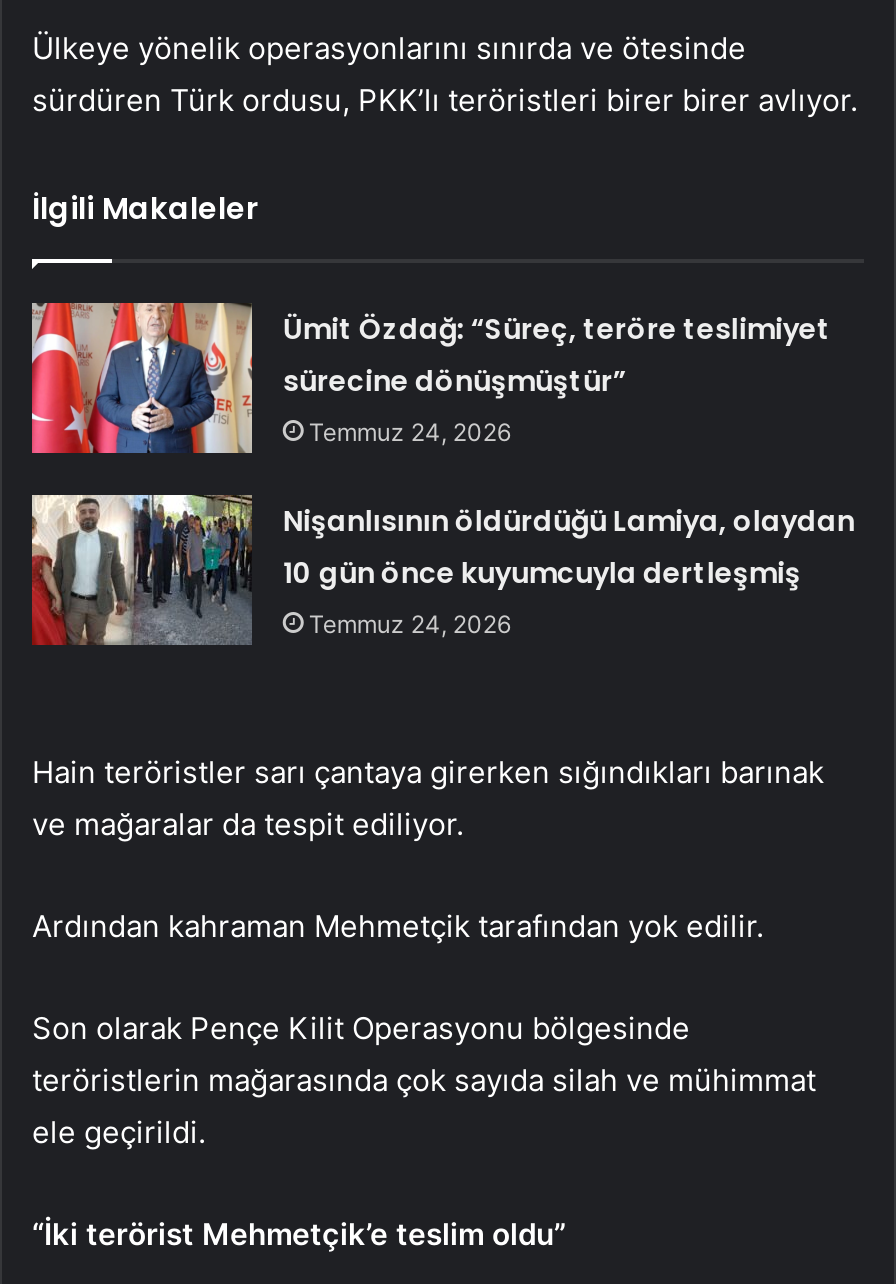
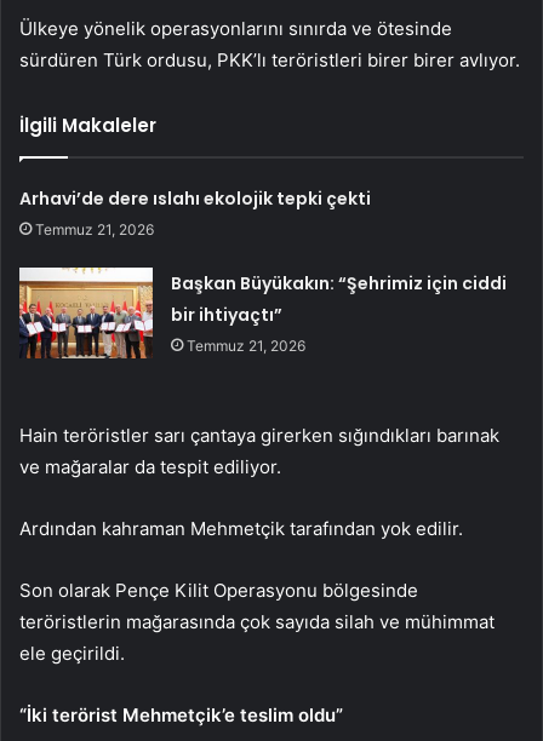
- Ümit Özdağ: “Süreç, teröre teslimiyet
- sürecine dönüşmüştür”
- Temmuz 24, 2026
+ Arhavi’de dere ıslahı ekolojik tepki çekti
+ Temmuz 21, 2026

- [image]
- Nişanlısının öldürdüğü Lamiya, olaydan
- 10 gün önce kuyumcuyla dertleşmiş
- Temmuz 24, 2026
+ [image]
+ Başkan Büyükakın: “Şehrimiz için ciddi
+ bir ihtiyaçtı”
+ Temmuz 21, 2026
